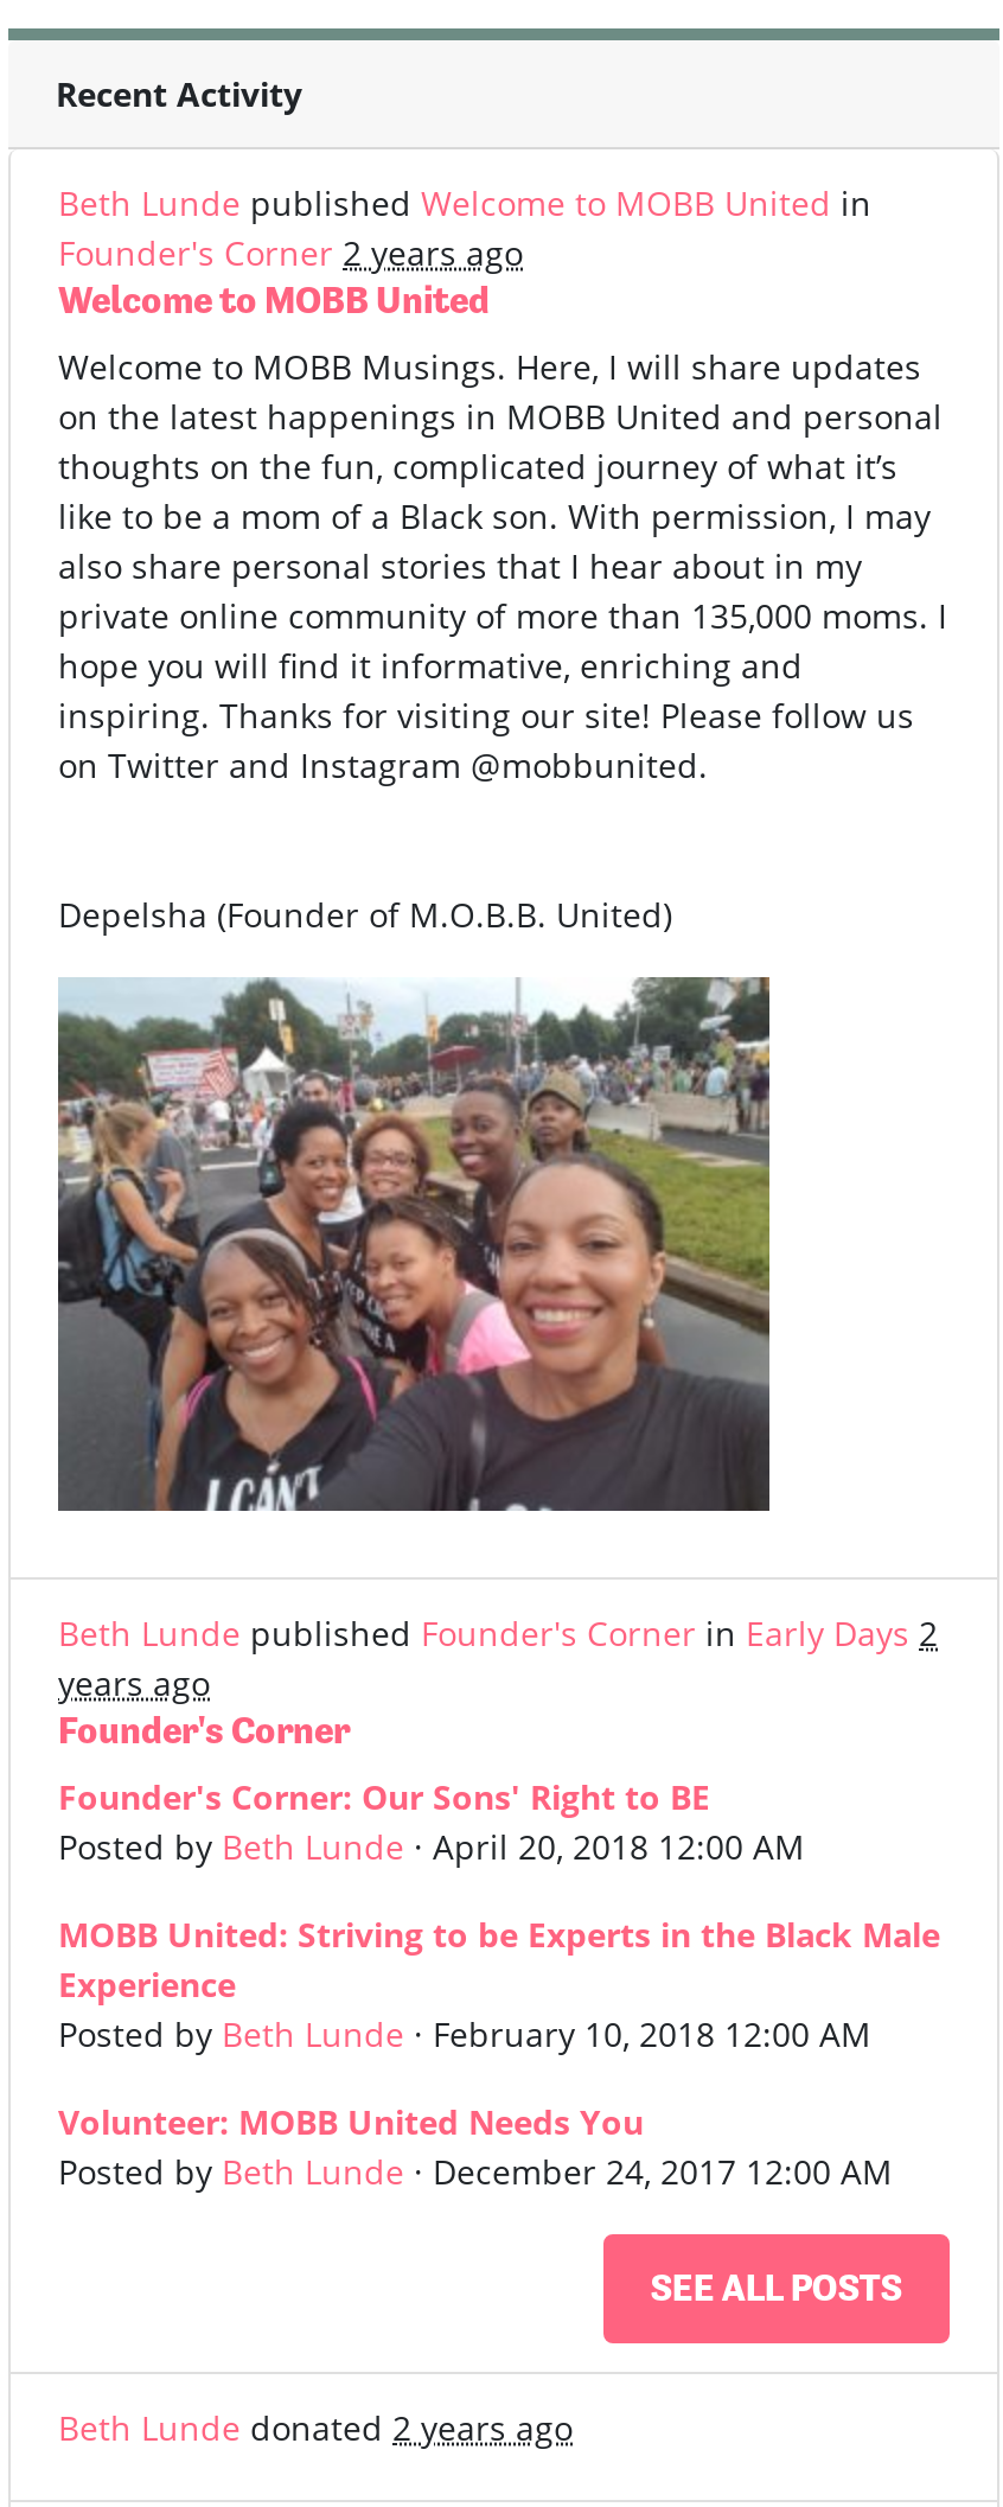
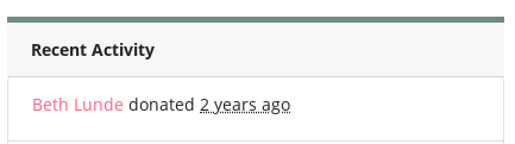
- Beth Lunde published Welcome to MOBB United in
- Founder's Corner 2 years ago
- Welcome to MOBB United
- Welcome to MOBB Musings. Here, I will share updates
- on the latest happenings in MOBB United and personal
- thoughts on the fun, complicated journey of what it’s
- like to be a mom of a Black son. With permission, I may
- also share personal stories that I hear about in my
- private online community of more than 135,000 moms. I
- hope you will find it informative, enriching and
- inspiring. Thanks for visiting our site! Please follow us
- on Twitter and Instagram @mobbunited.
- Depelsha (Founder of M.O.B.B. United)

- [image]

- Beth Lunde published Founder's Corner in Early Days 2
- years ago
- Founder's Corner
- Founder's Corner: Our Sons' Right to BE
- Posted by Beth Lunde · April 20, 2018 12:00 AM
- MOBB United: Striving to be Experts in the Black Male
- Experience
- Posted by Beth Lunde · February 10, 2018 12:00 AM
- Volunteer: MOBB United Needs You
- Posted by Beth Lunde · December 24, 2017 12:00 AM
- SEE ALL POSTS
